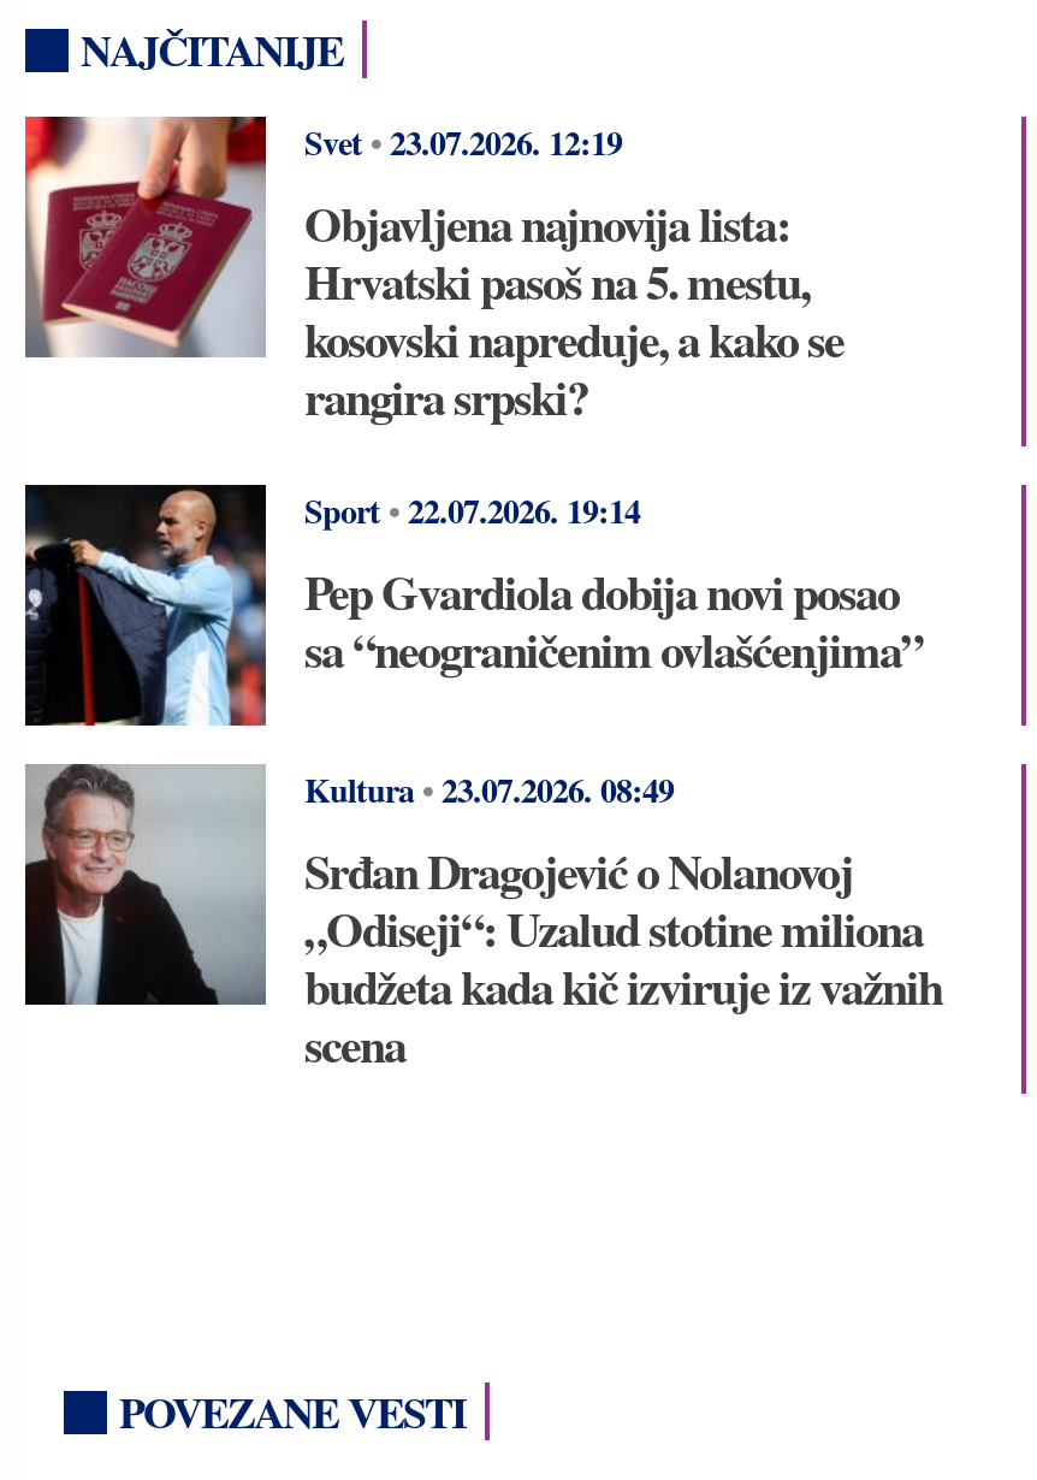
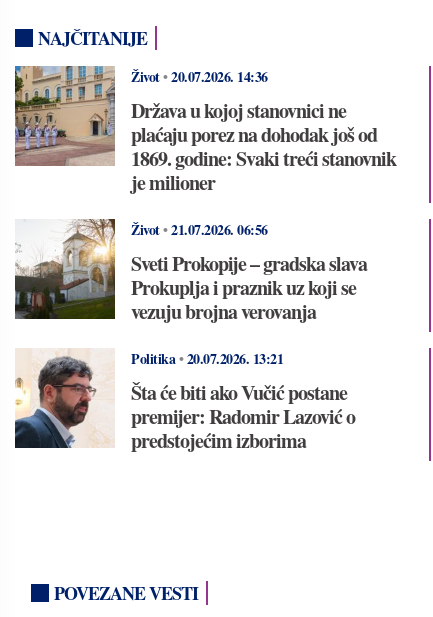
- [image]
- Svet •23.07.2026. 12:19
- Objavljena najnovija lista:
- Hrvatski pasoš na 5. mestu,
- kosovski napreduje, a kako se
- rangira srpski?
+ [image]
+ Život •20.07.2026. 14:36
+ Država u kojoj stanovnici ne
+ plaćaju porez na dohodak još od
+ 1869. godine: Svaki treći stanovnik
+ je milioner

- [image]
- Sport •22.07.2026. 19:14
- Pep Gvardiola dobija novi posao
- sa “neograničenim ovlašćenjima”
+ [image]
+ Život • 21.07.2026. 06:56
+ Sveti Prokopije – gradska slava
+ Prokuplja i praznik uz koji se
+ vezuju brojna verovanja

- [image]
- Kultura •23.07.2026. 08:49
- Srđan Dragojević o Nolanovoj
- „Odiseji“: Uzalud stotine miliona
- budžeta kada kič izviruje iz važnih
- scena
+ [image]
+ Politika • 20.07.2026. 13:21
+ Šta će biti ako Vučić postane
+ premijer: Radomir Lazović o
+ predstojećim izborima
